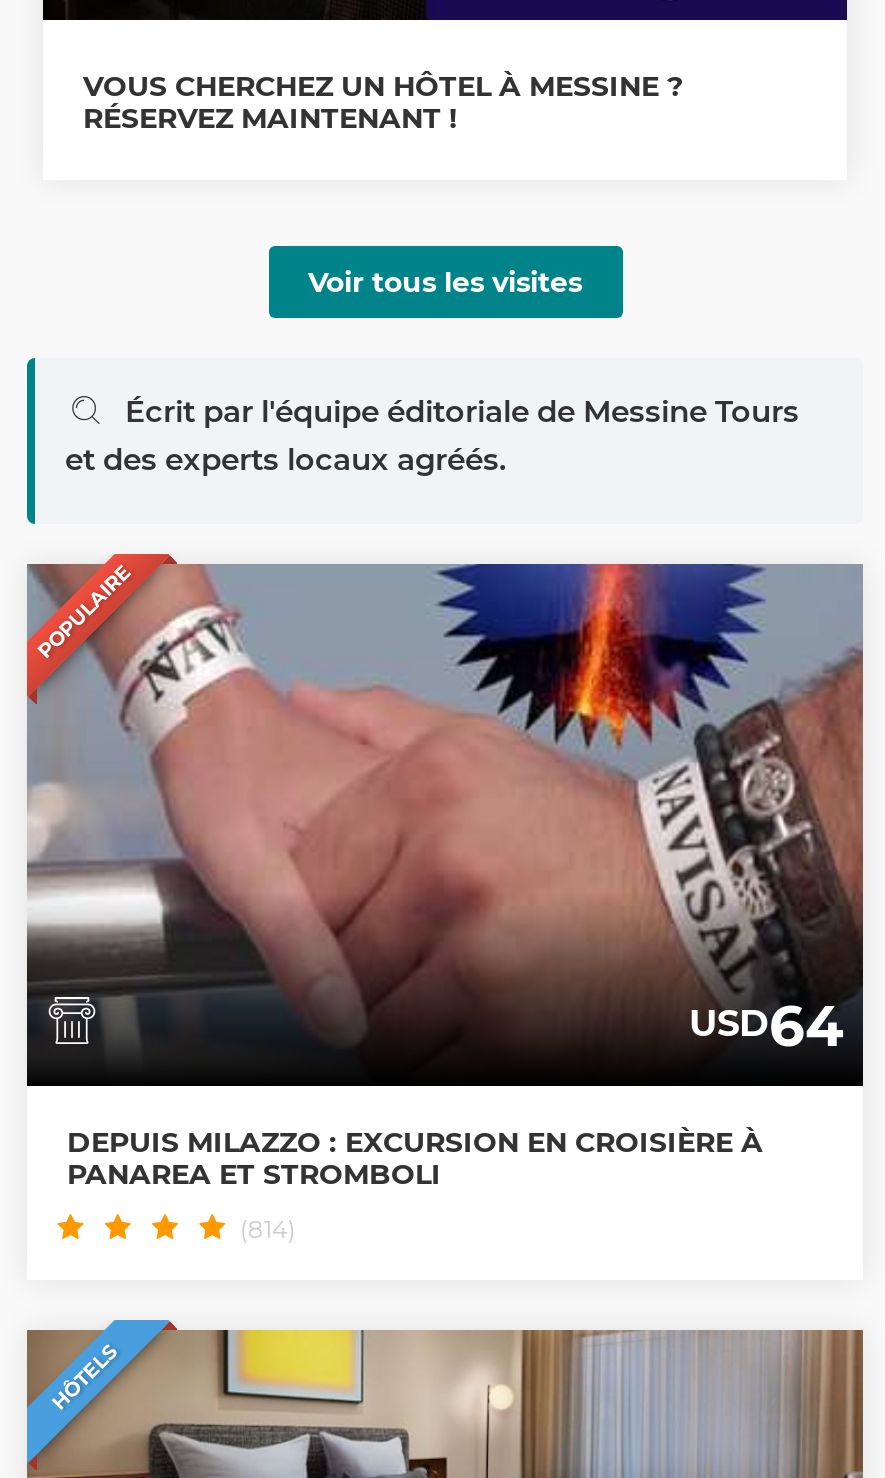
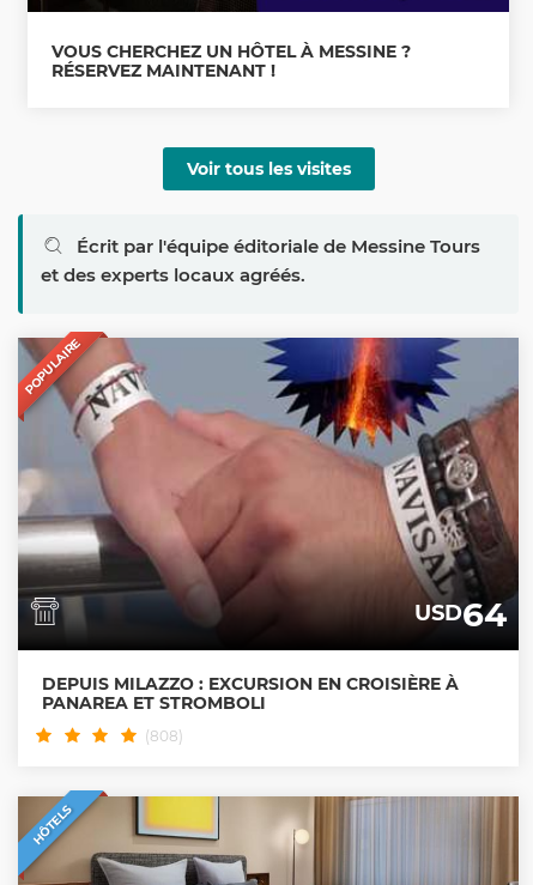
- (814)
+ (808)
